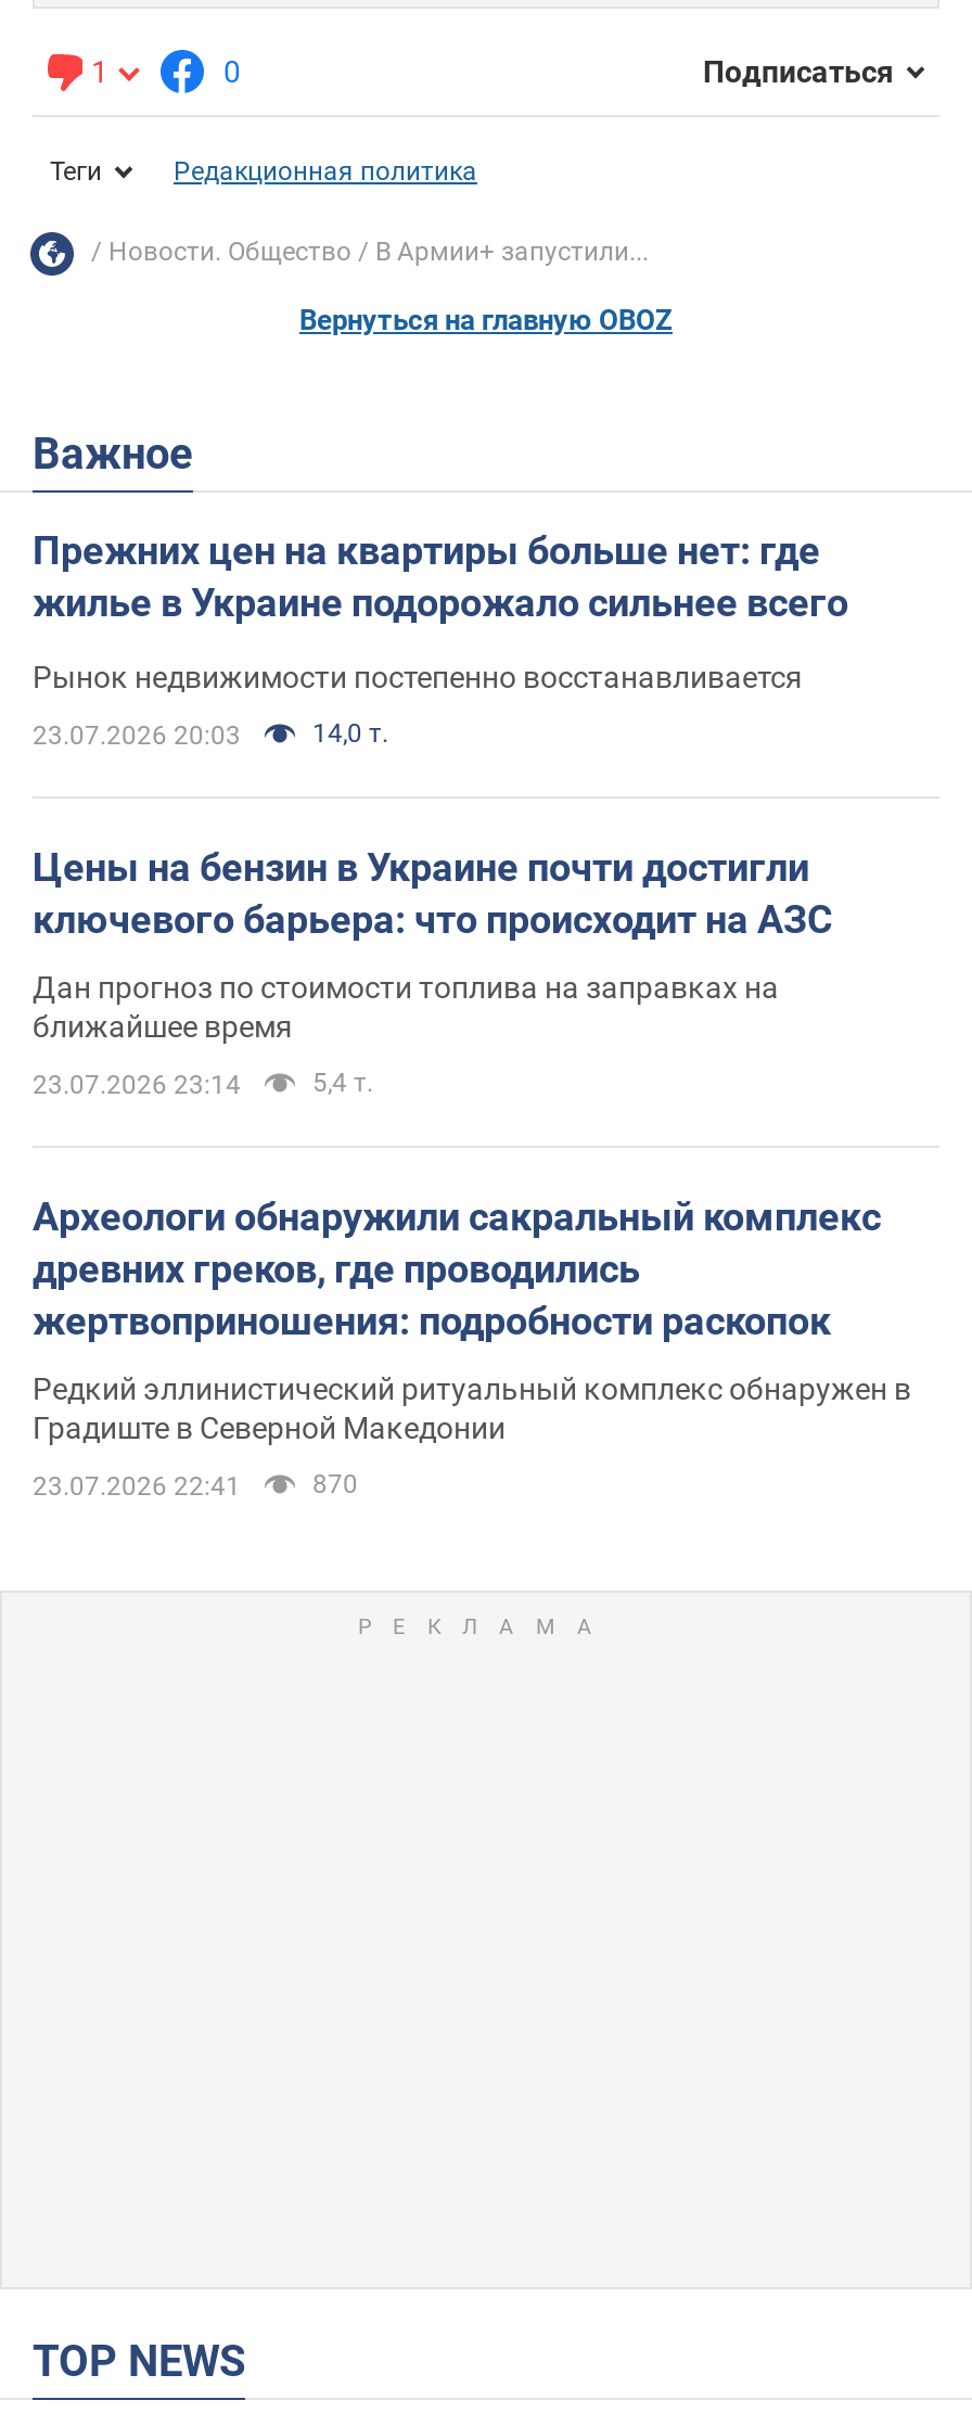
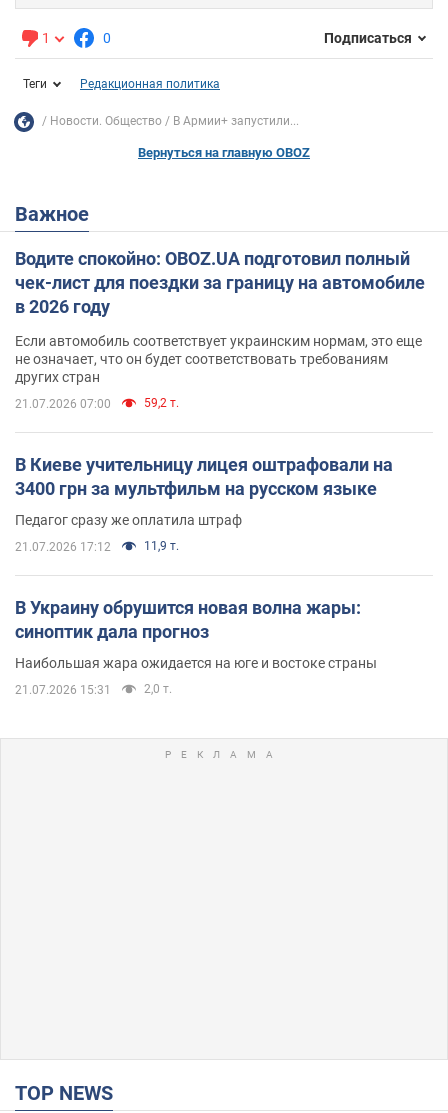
- Прежних цен на квартиры больше нет: где
- жилье в Украине подорожало сильнее всего
+ Водите спокойно: OBOZ.UA подготовил полный
+ чек-лист для поездки за границу на автомобиле
+ в 2026 году

- Рынок недвижимости постепенно восстанавливается
+ Если автомобиль соответствует украинским нормам, это еще
+ не означает, что он будет соответствовать требованиям
+ других стран

- 23.07.2026 20:03
- 14,0 т.
+ 21.07.2026 07:00
+ 59,2 т.

- Цены на бензин в Украине почти достигли
- ключевого барьера: что происходит на АЗС
+ В Киеве учительницу лицея оштрафовали на
+ 3400 грн за мультфильм на русском языке

- Дан прогноз по стоимости топлива на заправках на
- ближайшее время
+ Педагог сразу же оплатила штраф

- 23.07.2026 23:14
- 5,4 т.
+ 21.07.2026 17:12
+ 11,9 т.

- Археологи обнаружили сакральный комплекс
- древних греков, где проводились
- жертвоприношения: подробности раскопок
+ В Украину обрушится новая волна жары:
+ синоптик дала прогноз

- Редкий эллинистический ритуальный комплекс обнаружен в
- Градиште в Северной Македонии
+ Наибольшая жара ожидается на юге и востоке страны

- 23.07.2026 22:41
- 870
+ 21.07.2026 15:31
+ 2,0 т.
